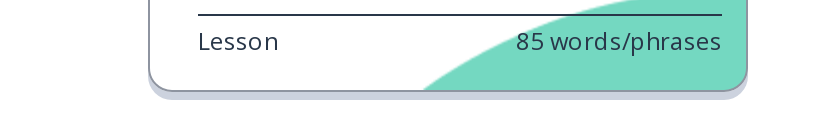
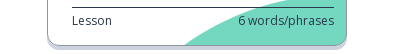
- 85 words/phrases
+ 6 words/phrases
